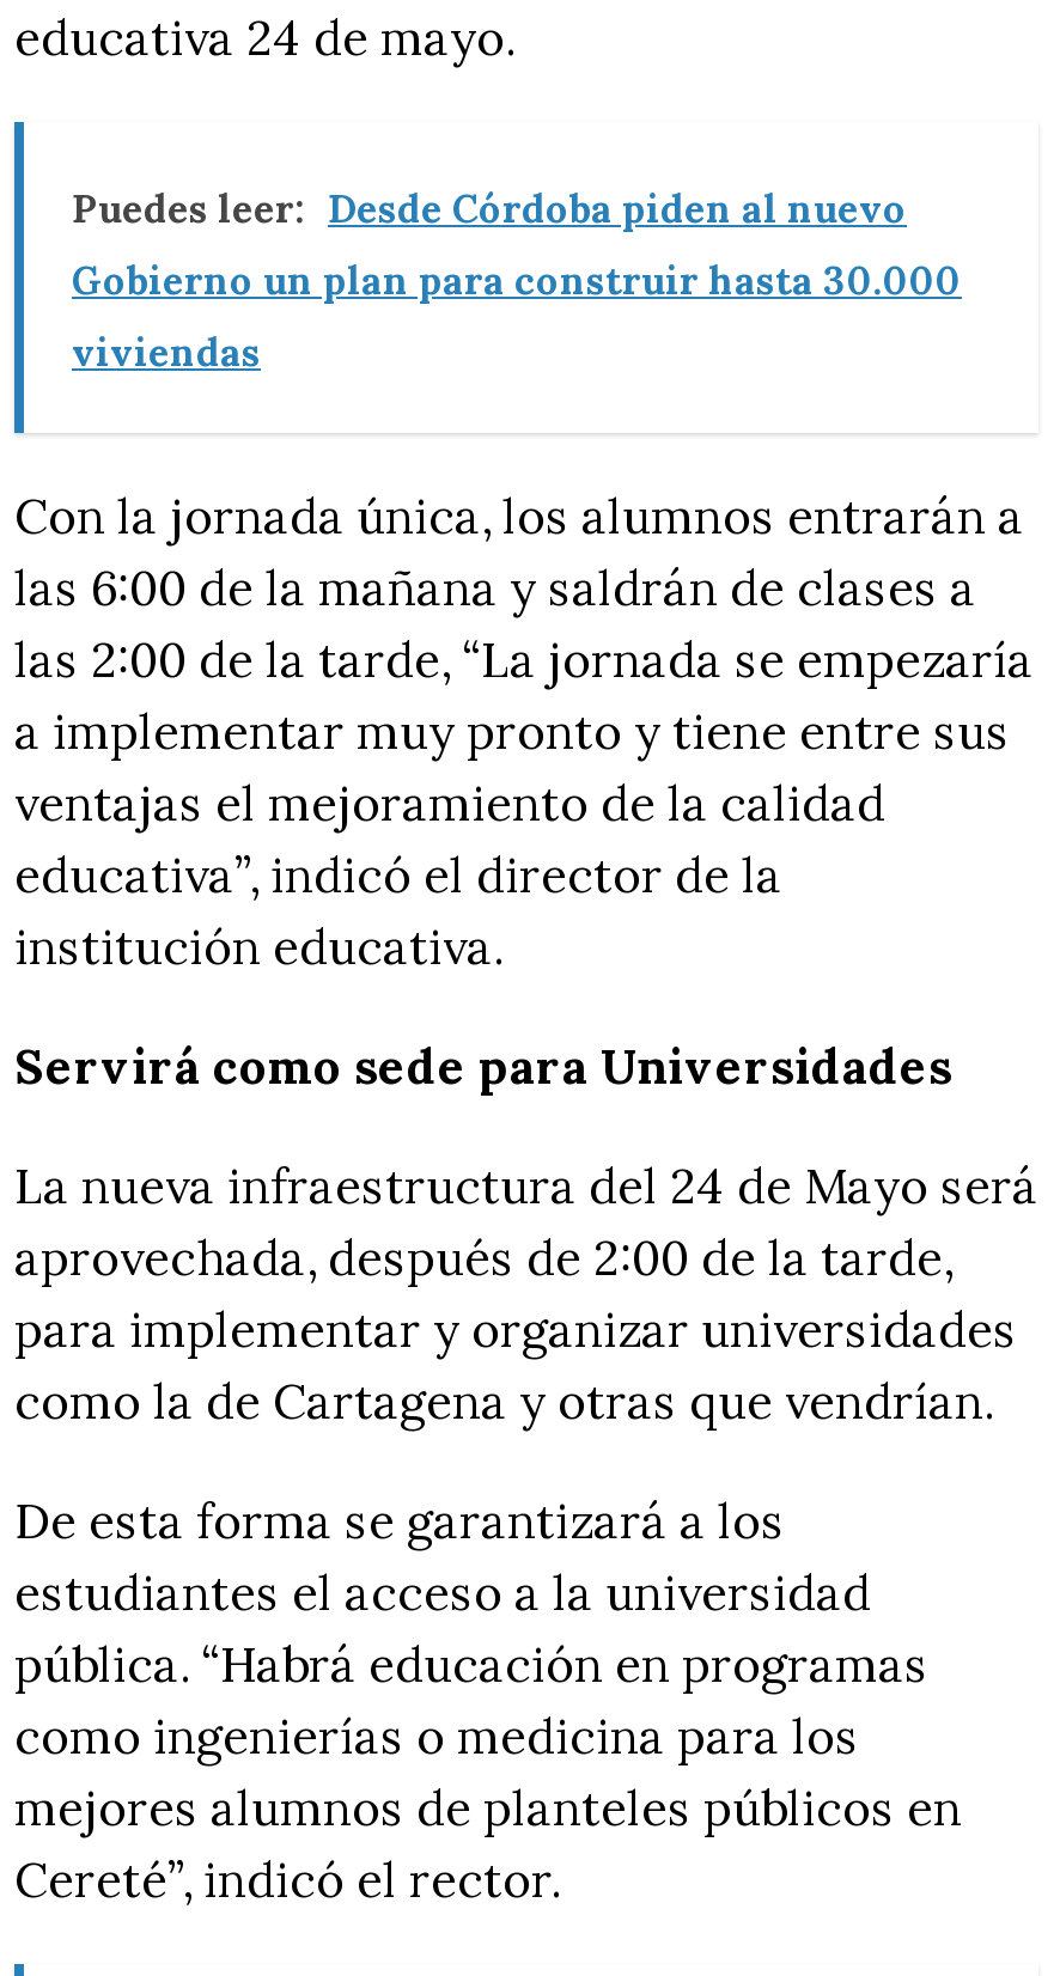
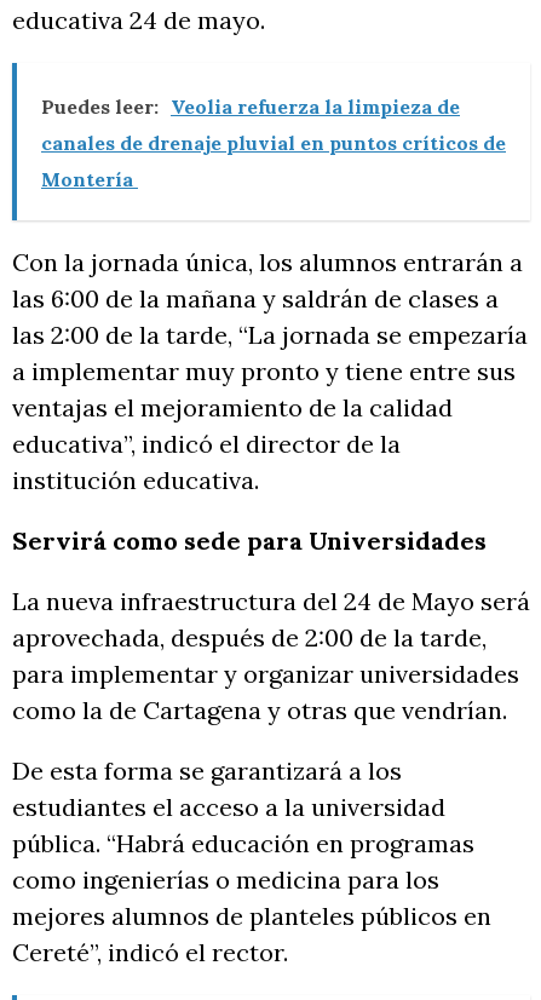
- Puedes leer: Desde Córdoba piden al nuevo
+ Puedes leer: Veolia refuerza la limpieza de

- Gobierno un plan para construir hasta 30.000
+ canales de drenaje pluvial en puntos críticos de

- viviendas
+ Montería
